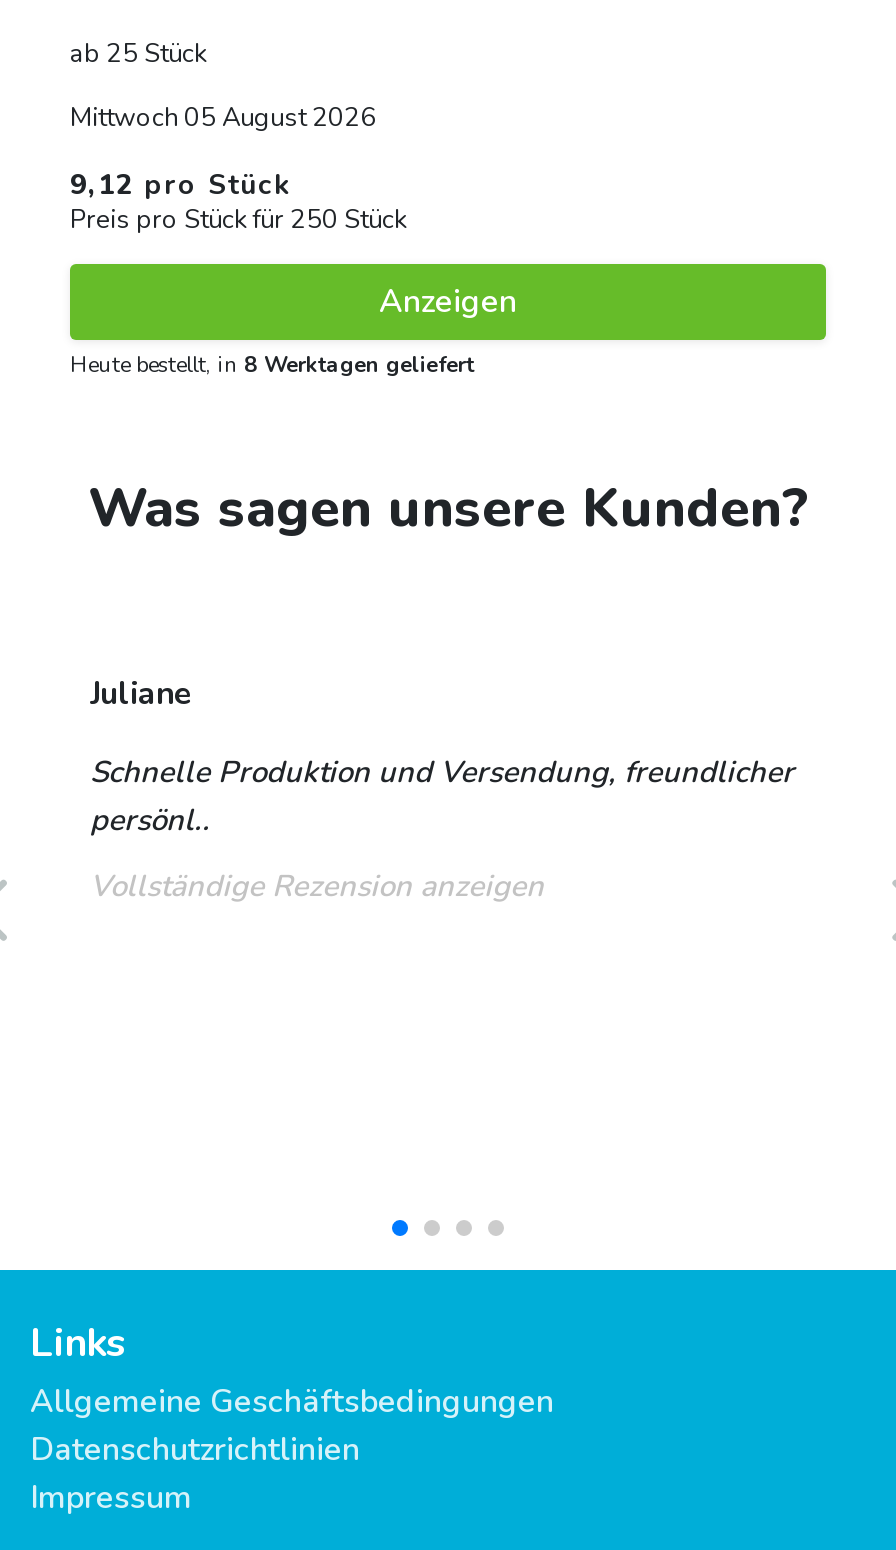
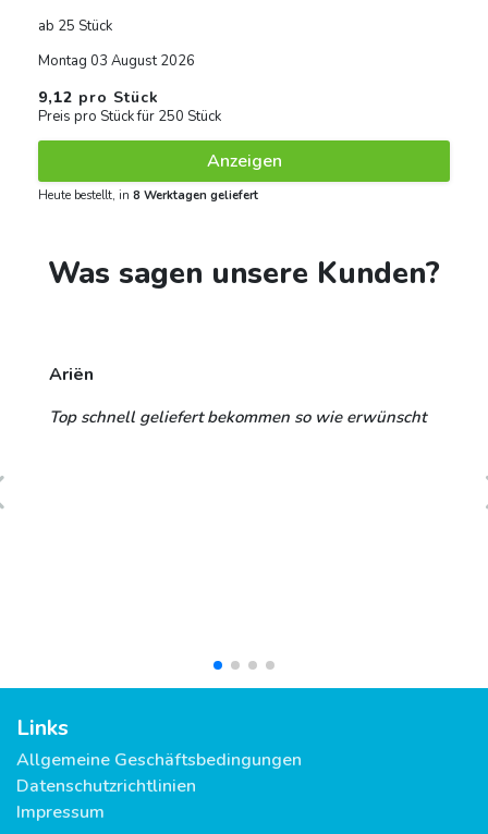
- Mittwoch 05 August 2026
+ Montag 03 August 2026

- Juliane
- Schnelle Produktion und Versendung, freundlicher
- persönl..
- Vollständige Rezension anzeigen
+ Ariën
+ Top schnell geliefert bekommen so wie erwünscht
